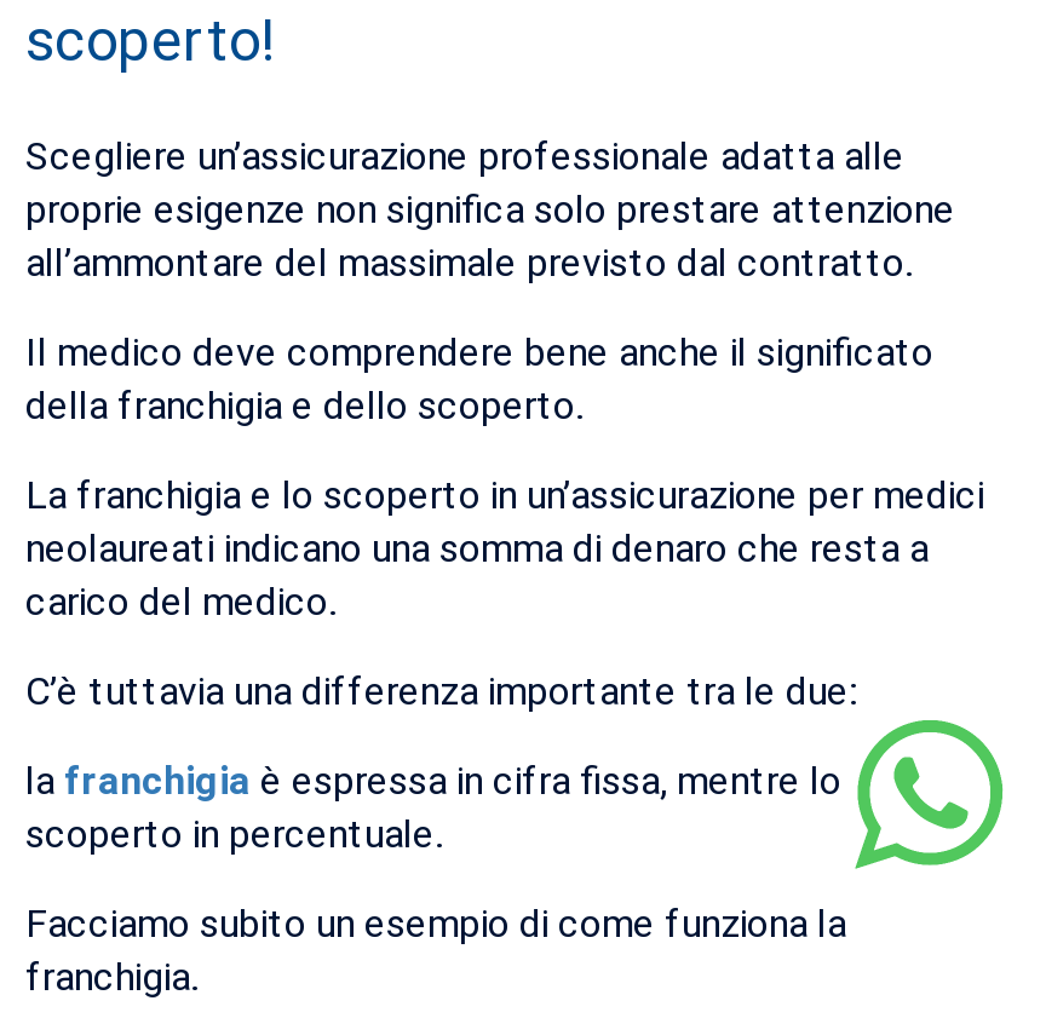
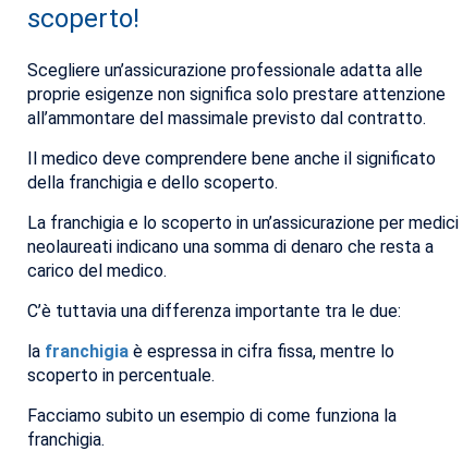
- [image]
